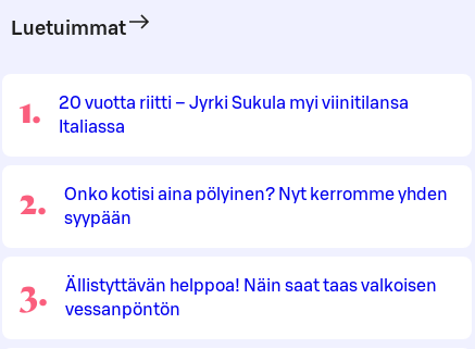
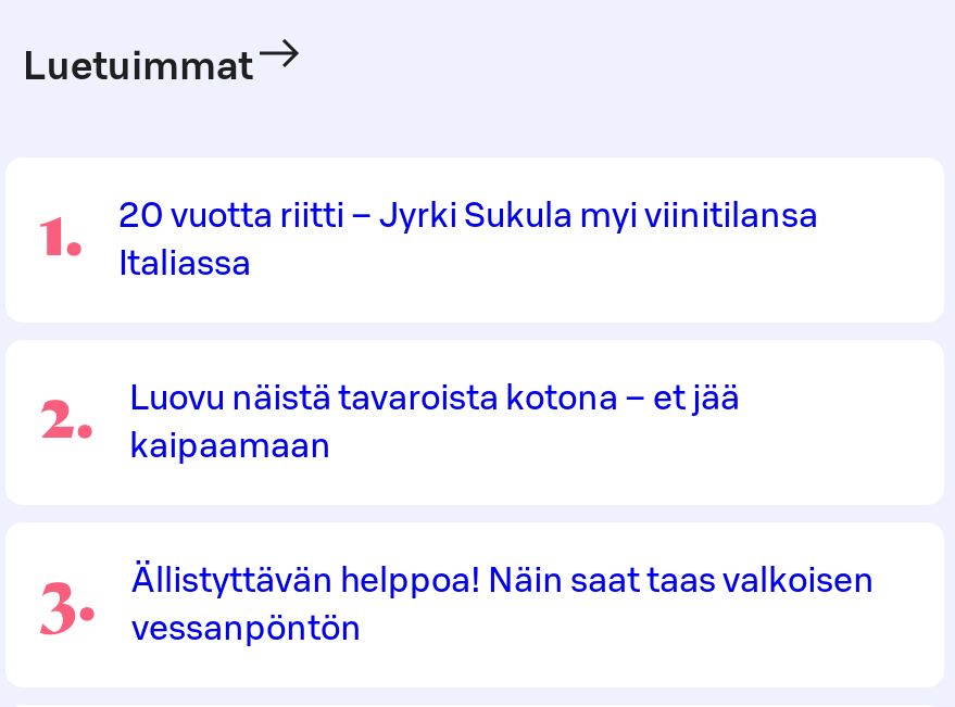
- Onko kotisi aina pölyinen? Nyt kerromme yhden
- syypään
+ Luovu näistä tavaroista kotona – et jää
+ kaipaamaan
